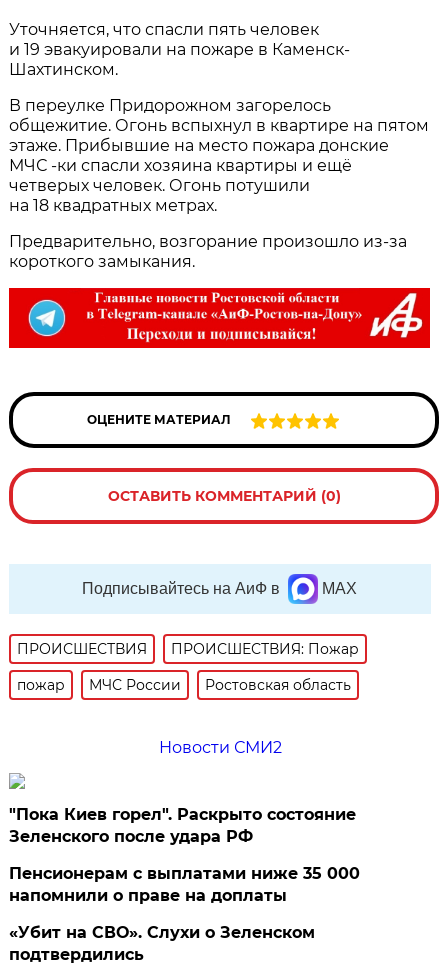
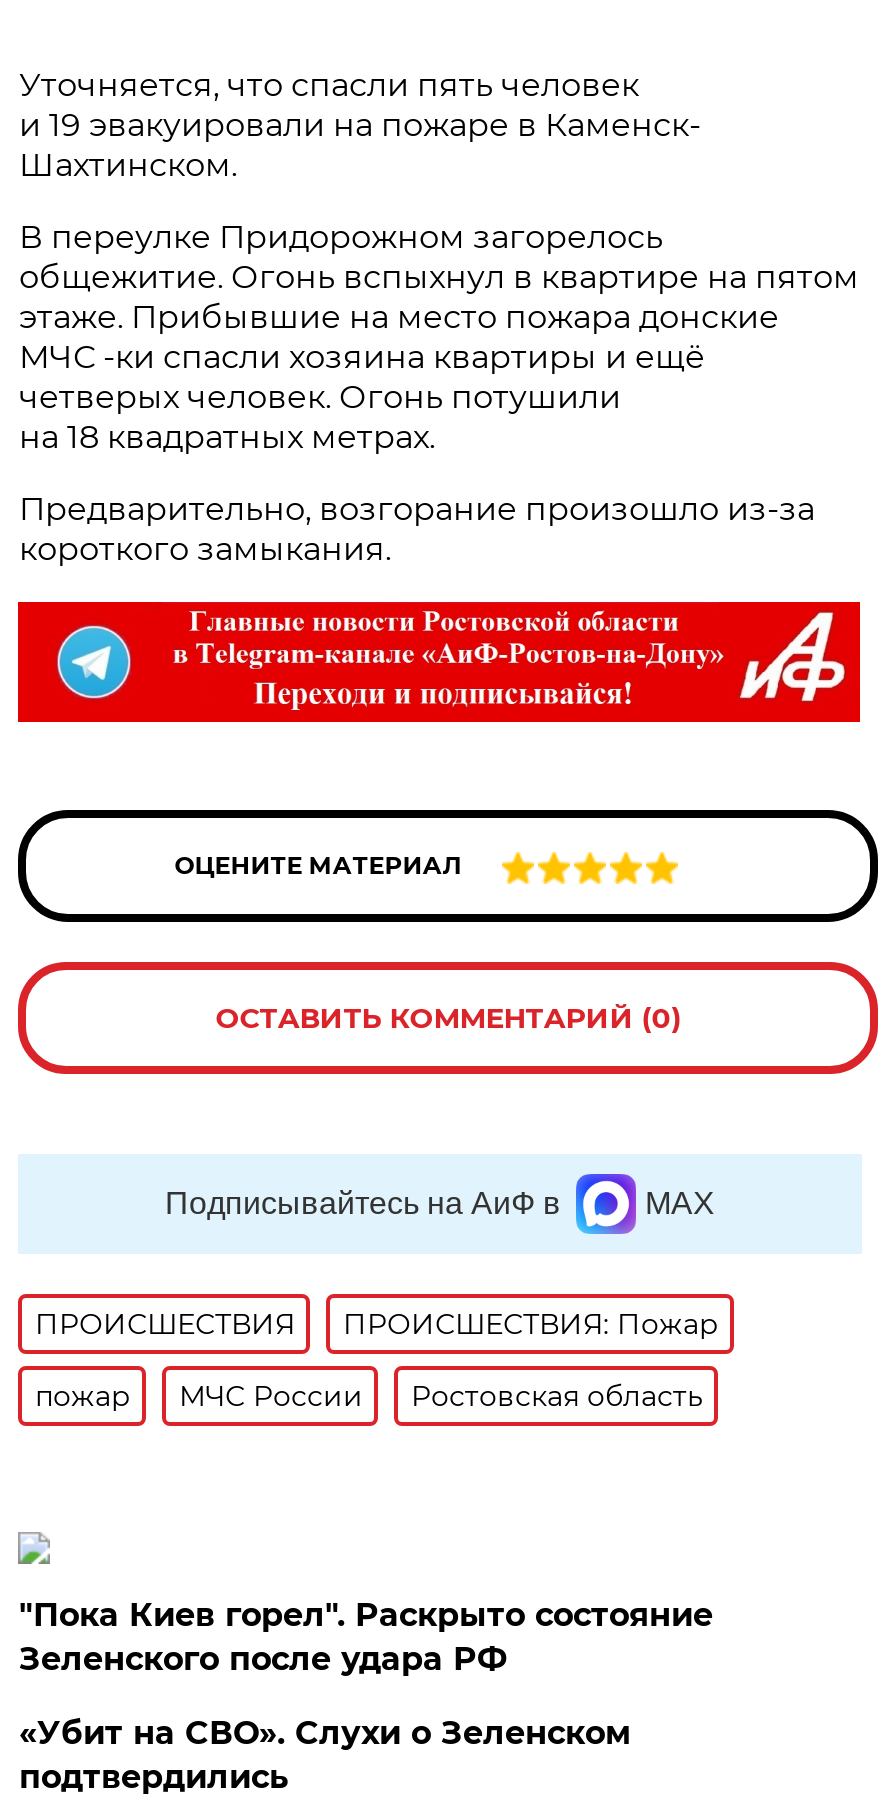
- Новости СМИ2

- Пенсионерам с выплатами ниже 35 000
- напомнили о праве на доплаты
